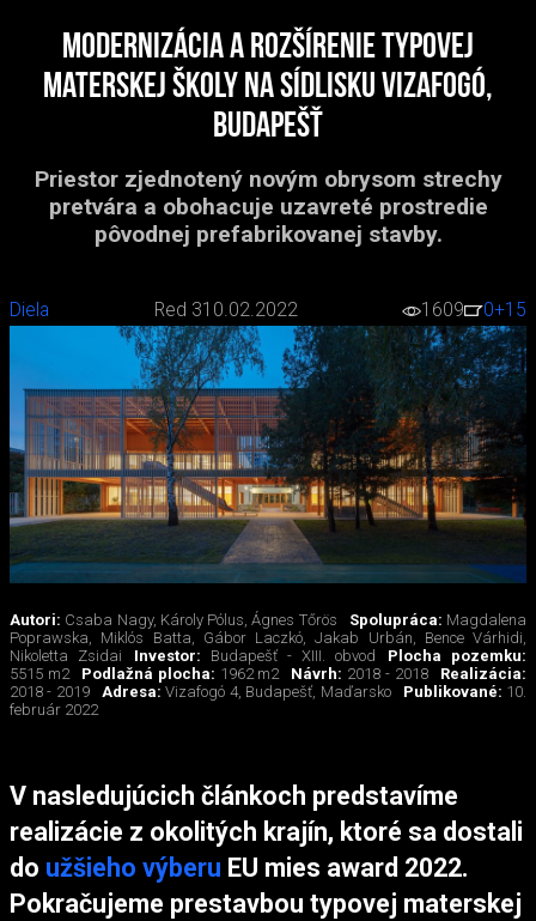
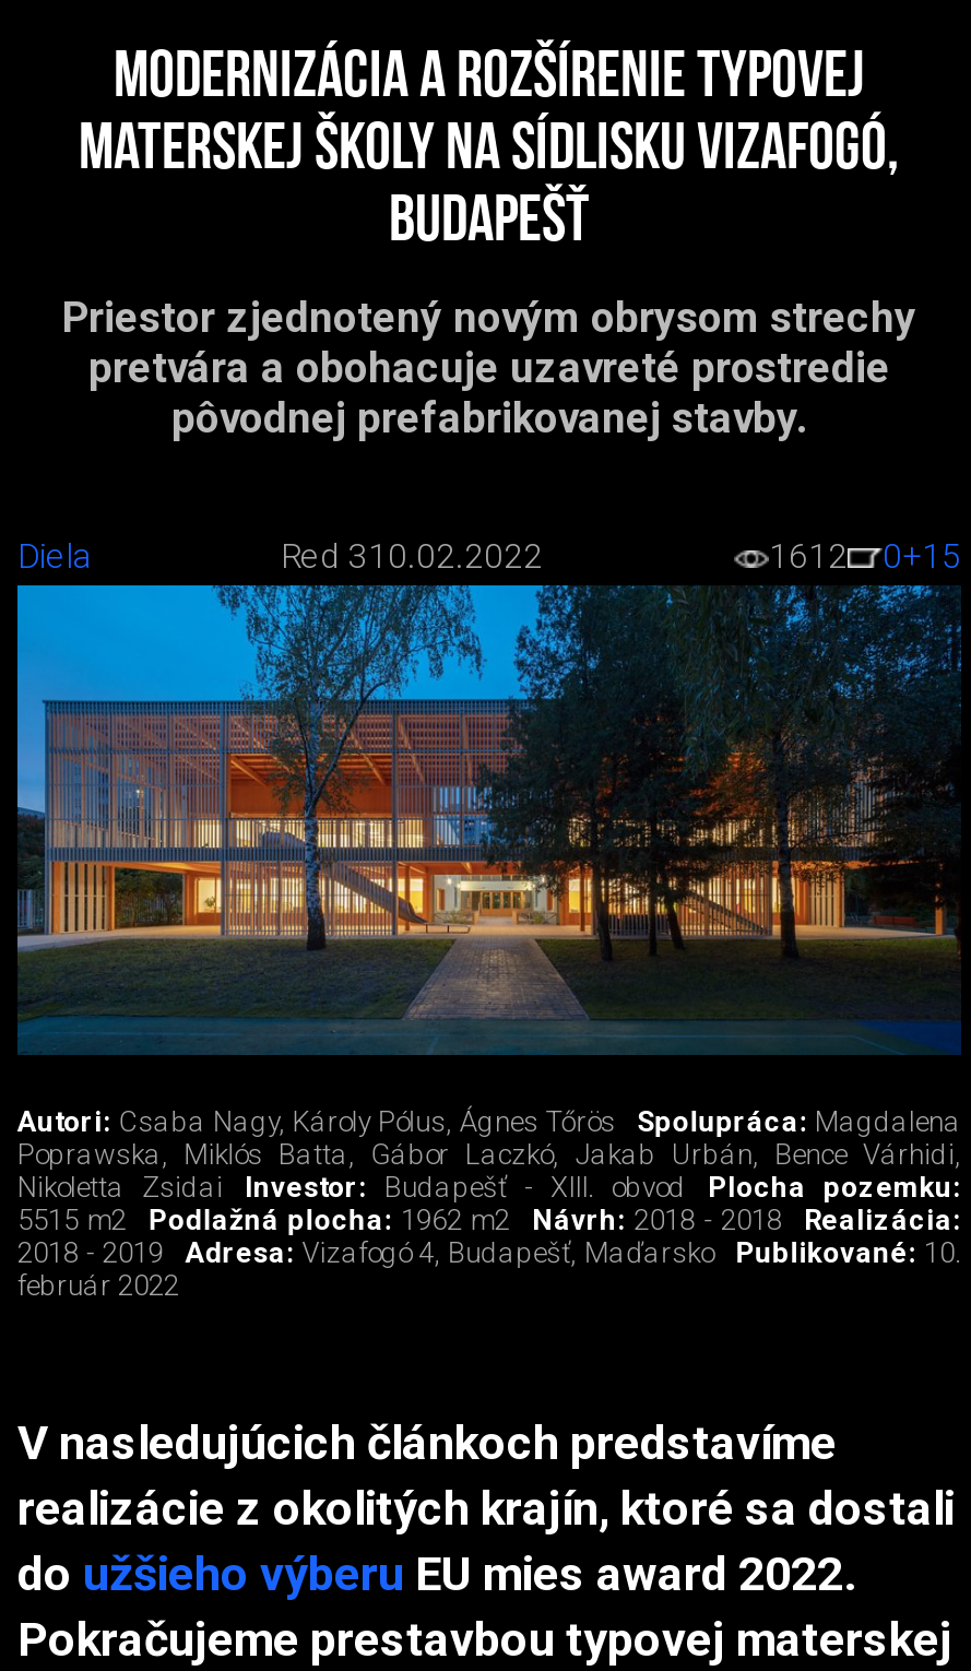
- 1609 0+15
+ 1612 0+15
